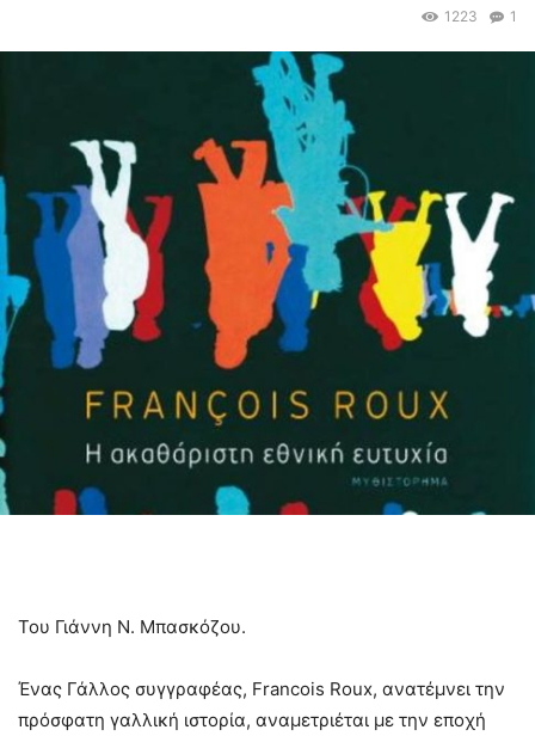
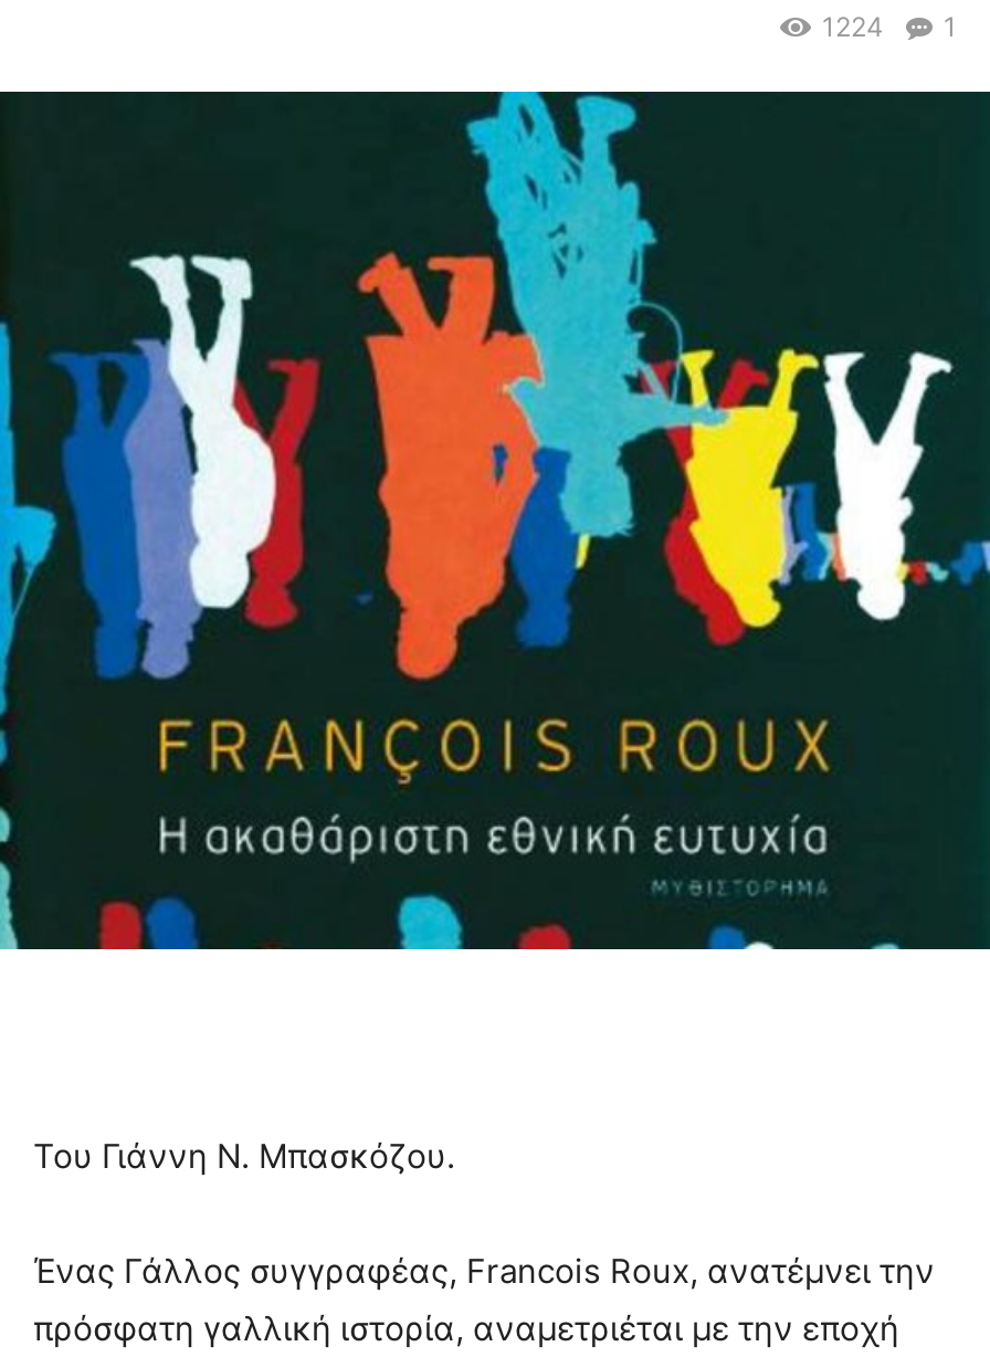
- 1223 1
+ 1224 1
